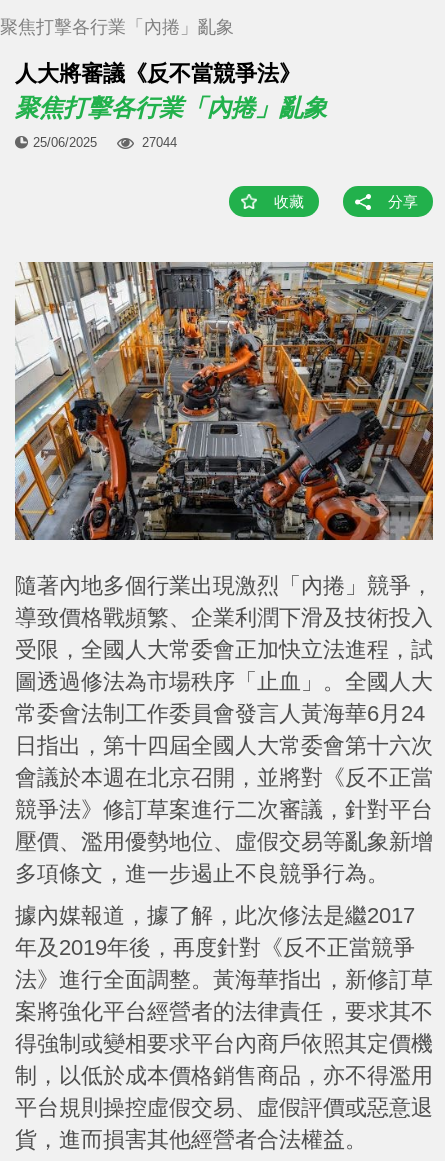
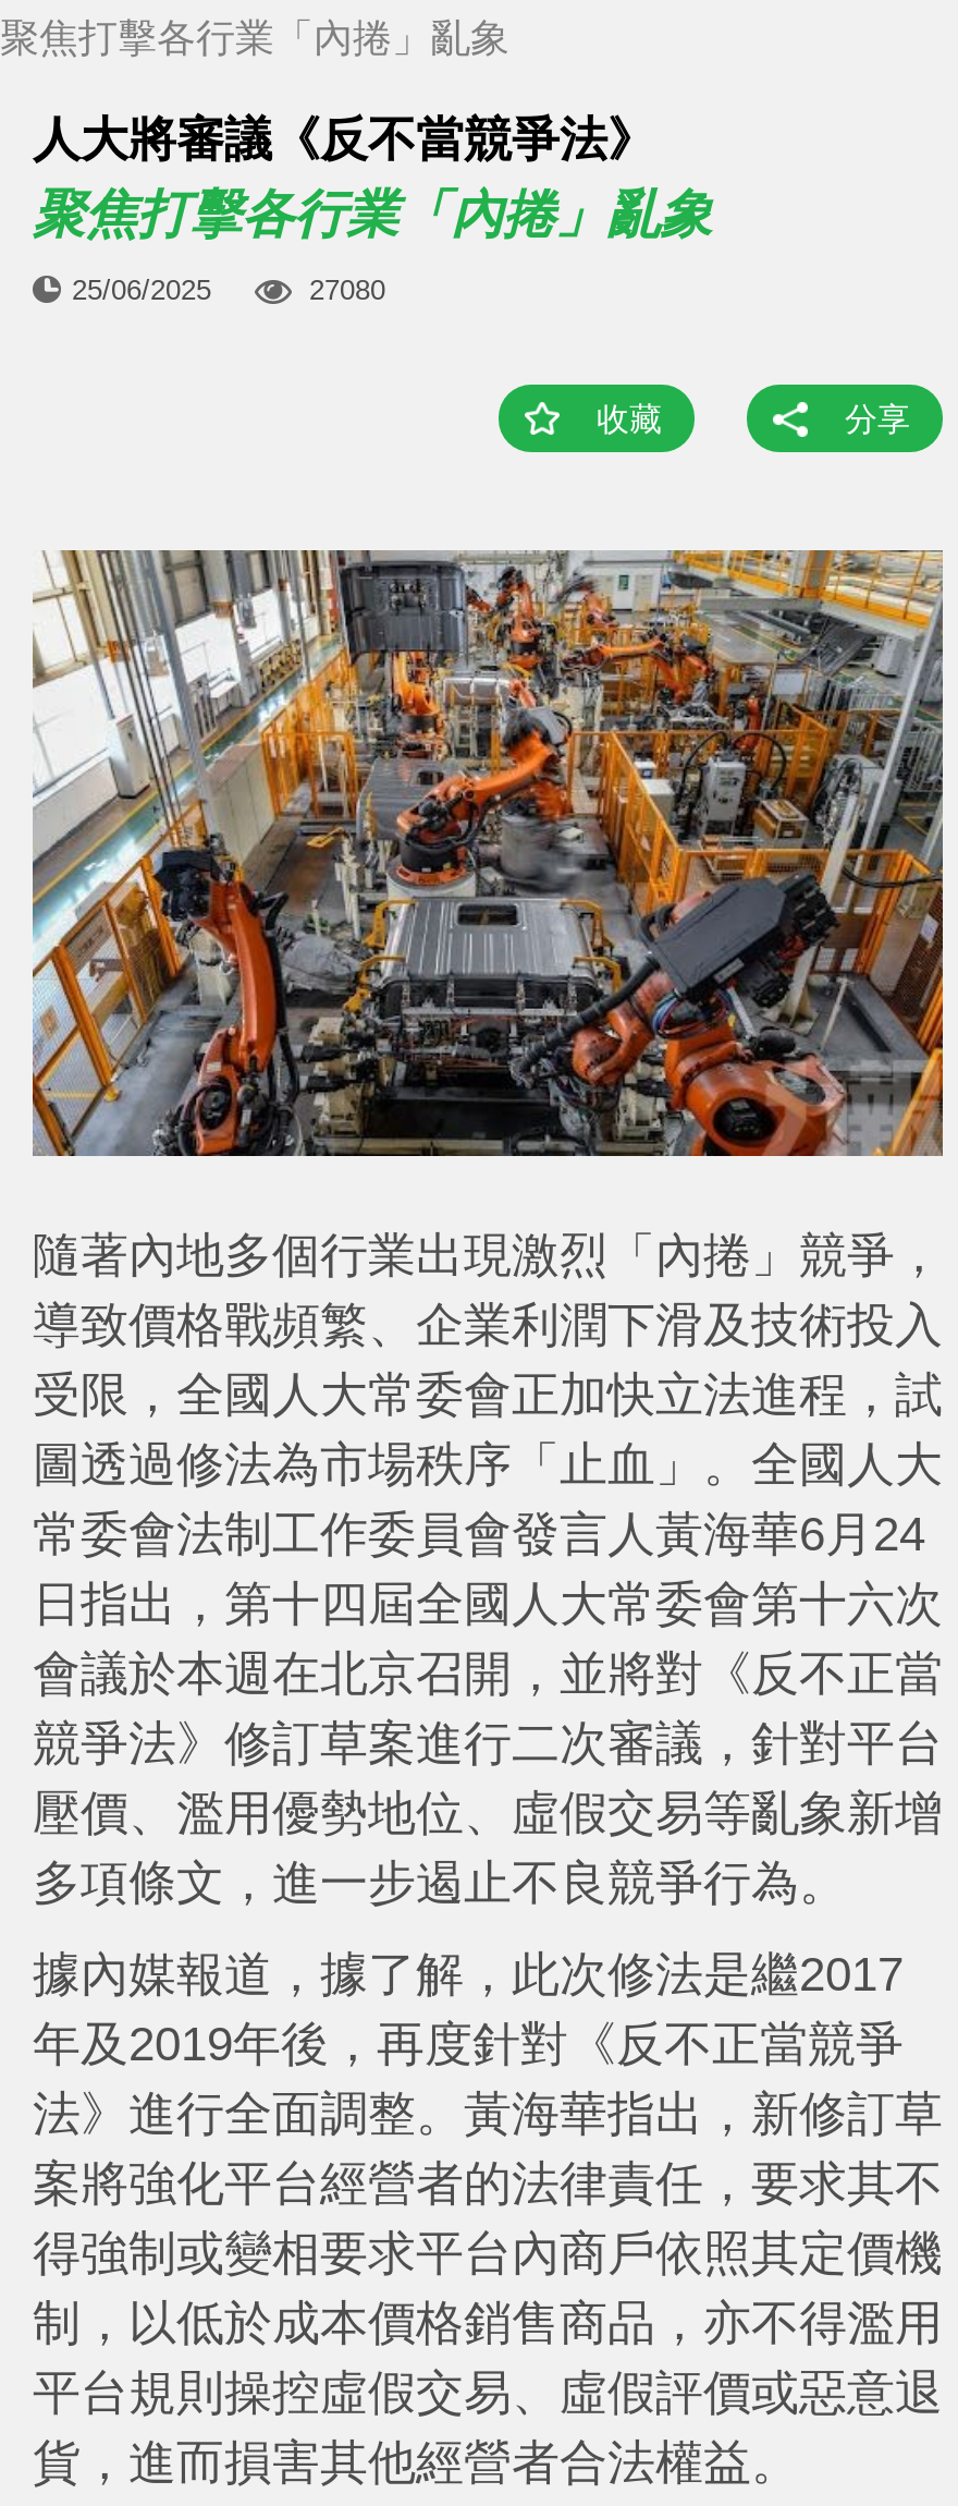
- 27044
+ 27080
